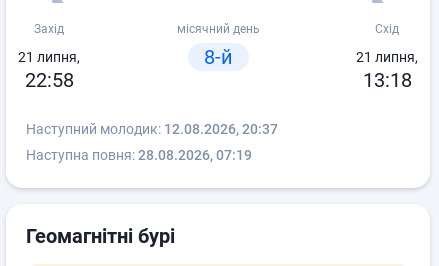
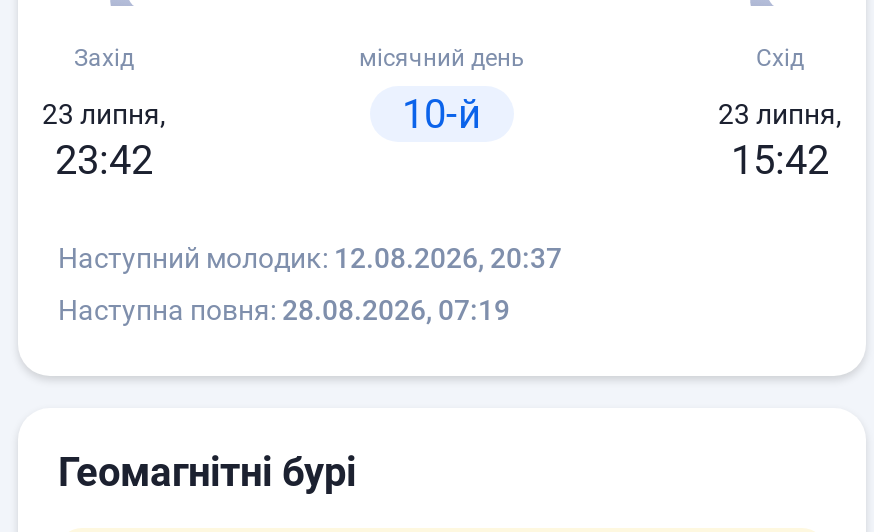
- 21 липня,
+ 23 липня,

- 8-й
+ 10-й

- 21 липня,
+ 23 липня,

- 22:58
+ 23:42

- 13:18
+ 15:42
